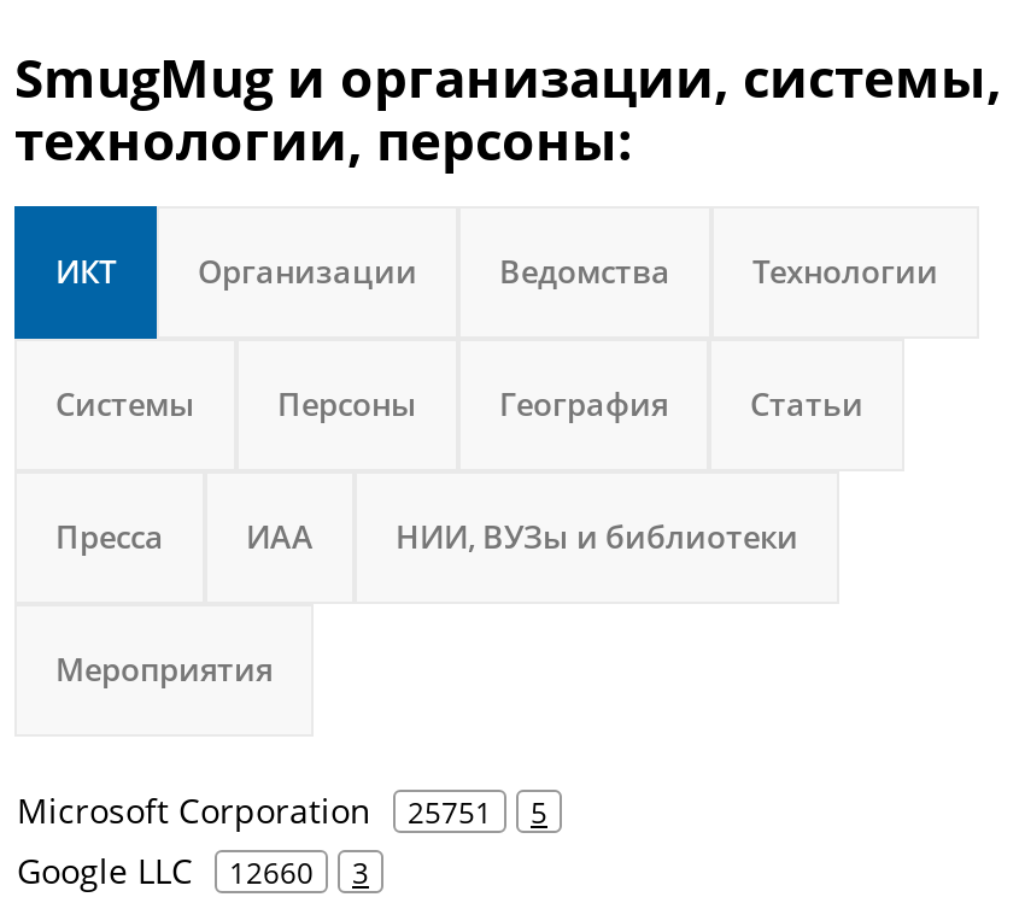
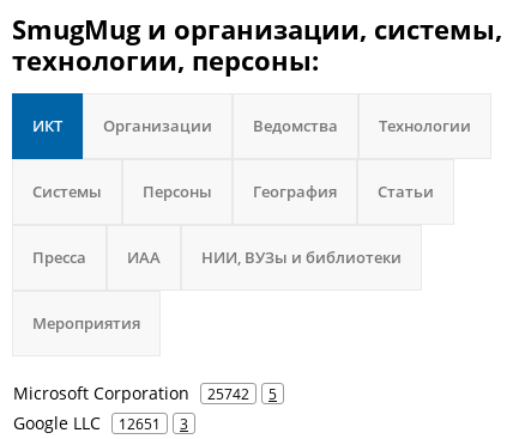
- Microsoft Corporation 25751 5
+ Microsoft Corporation 25742 5

- Google LLC 12660 3
+ Google LLC 12651 3
